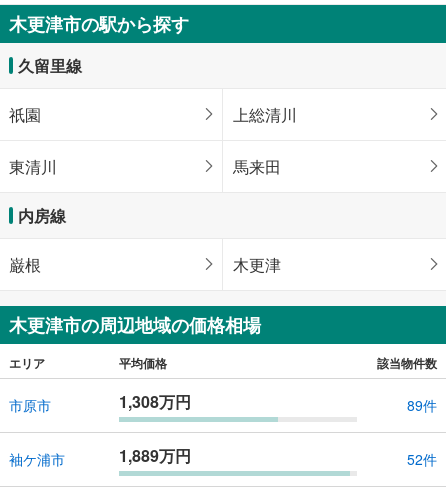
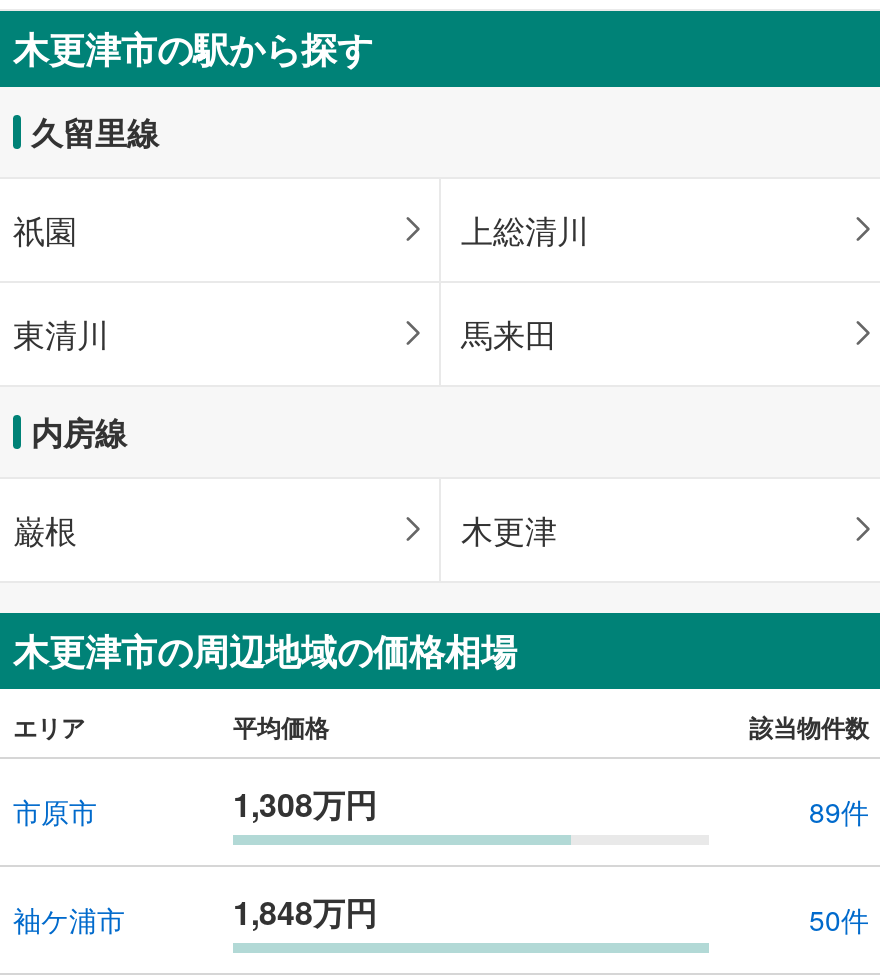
- 1,889万円
+ 1,848万円

- 52件
+ 50件
